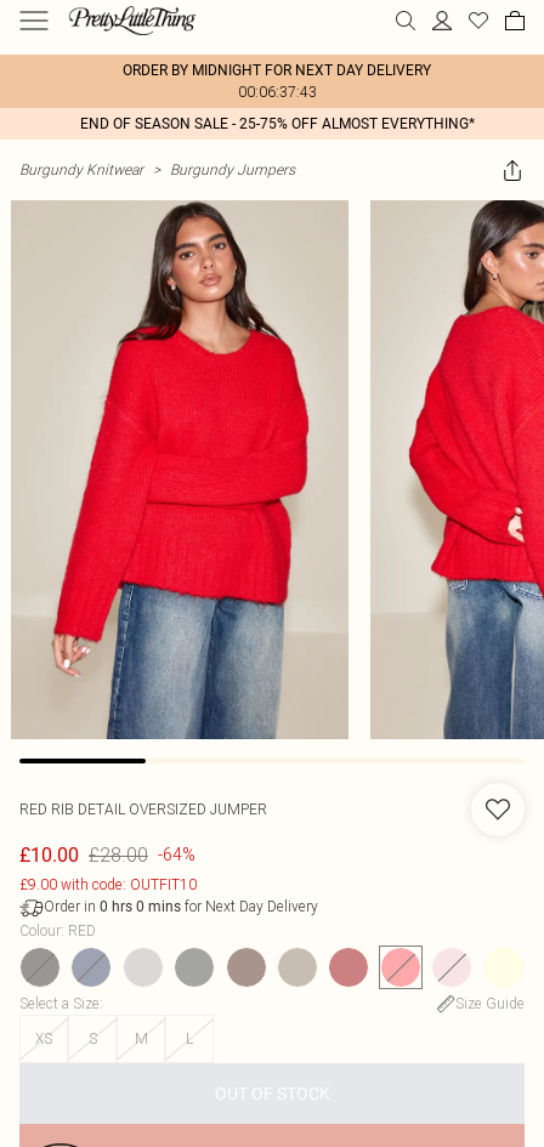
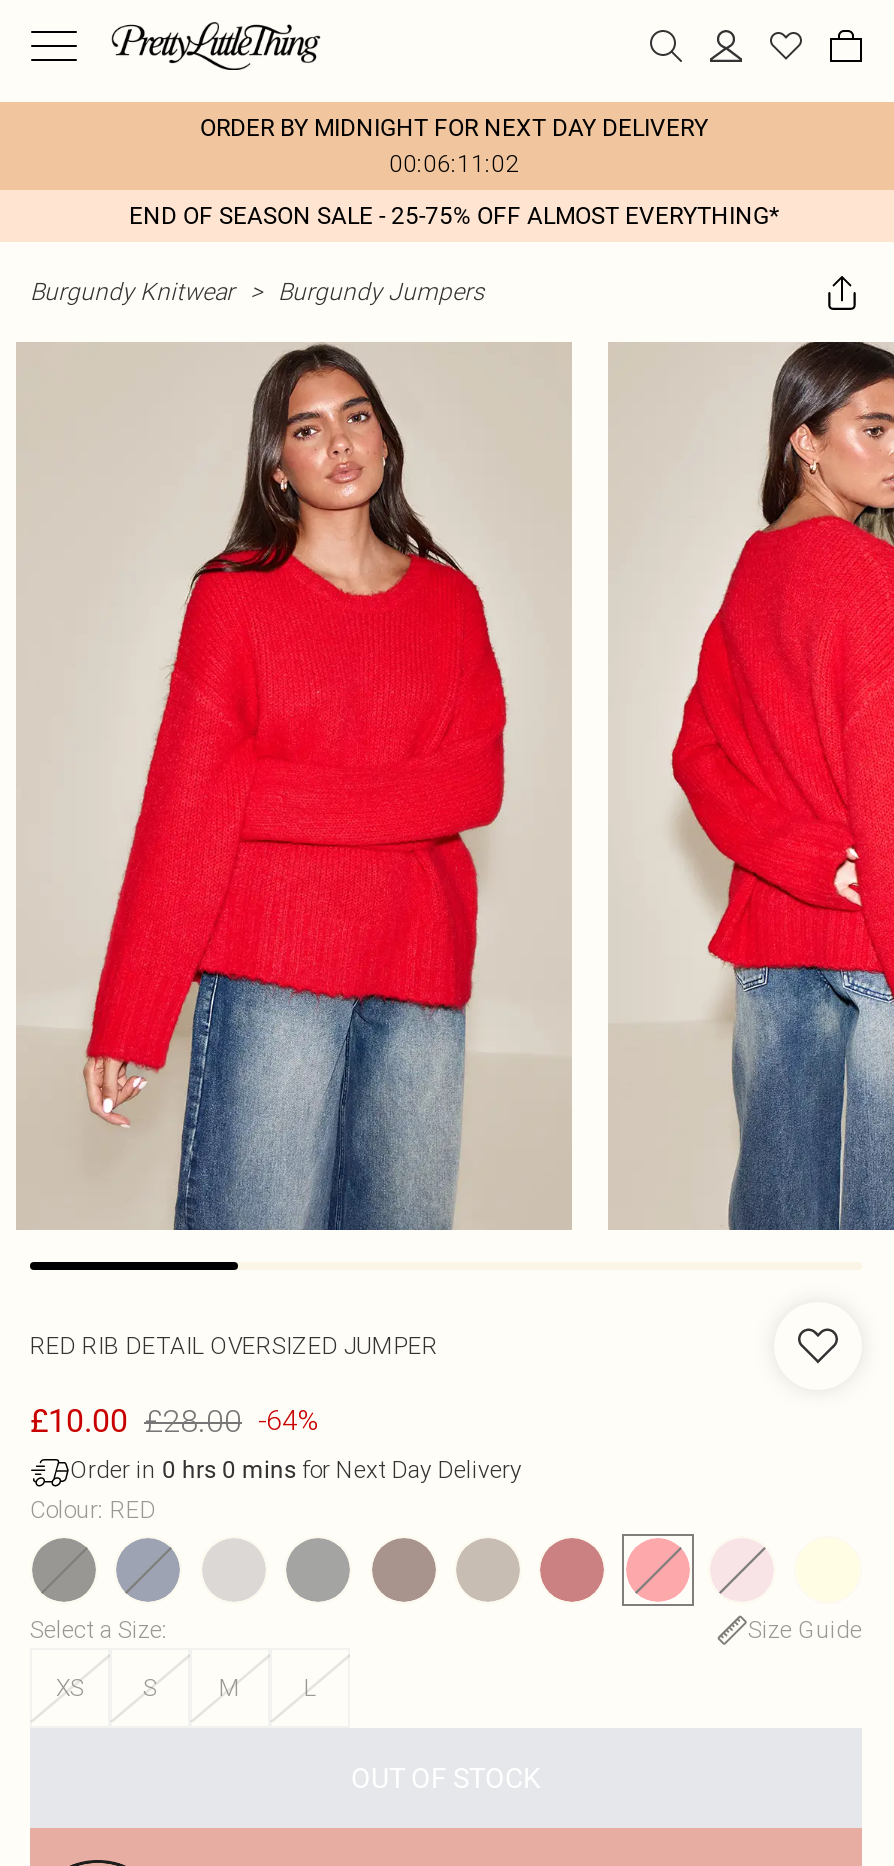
- 00:06:37:43
+ 00:06:11:02

- £9.00 with code: OUTFIT10
